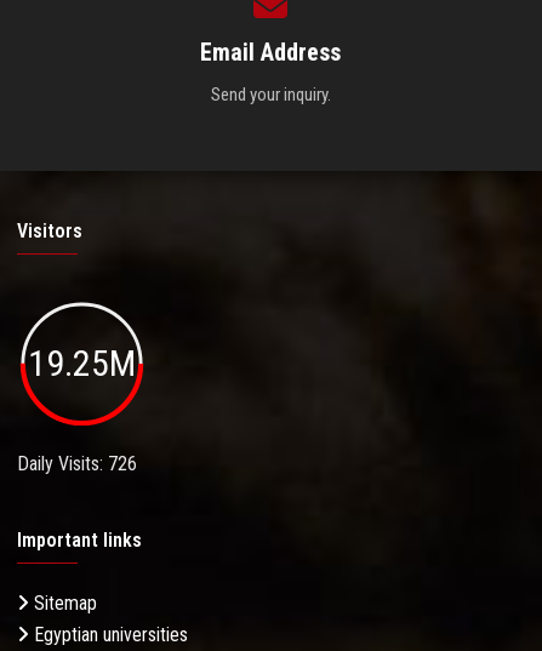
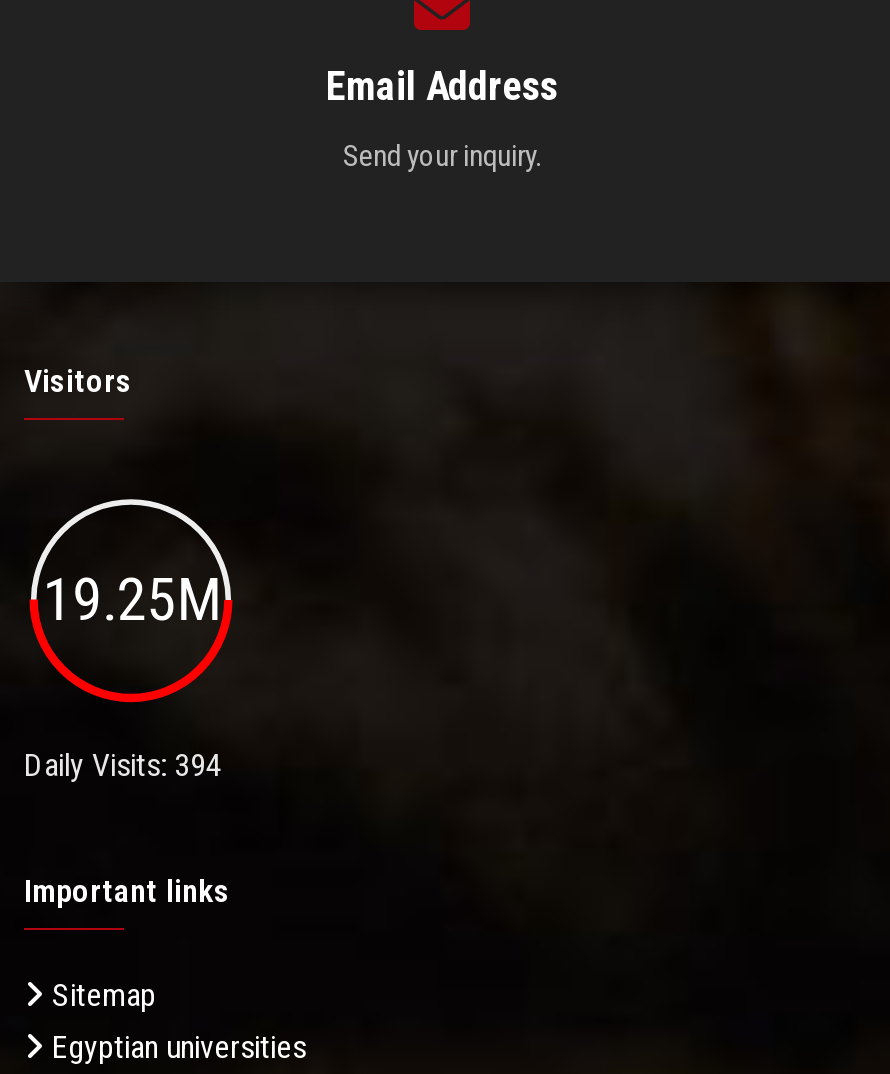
- Daily Visits: 726
+ Daily Visits: 394
